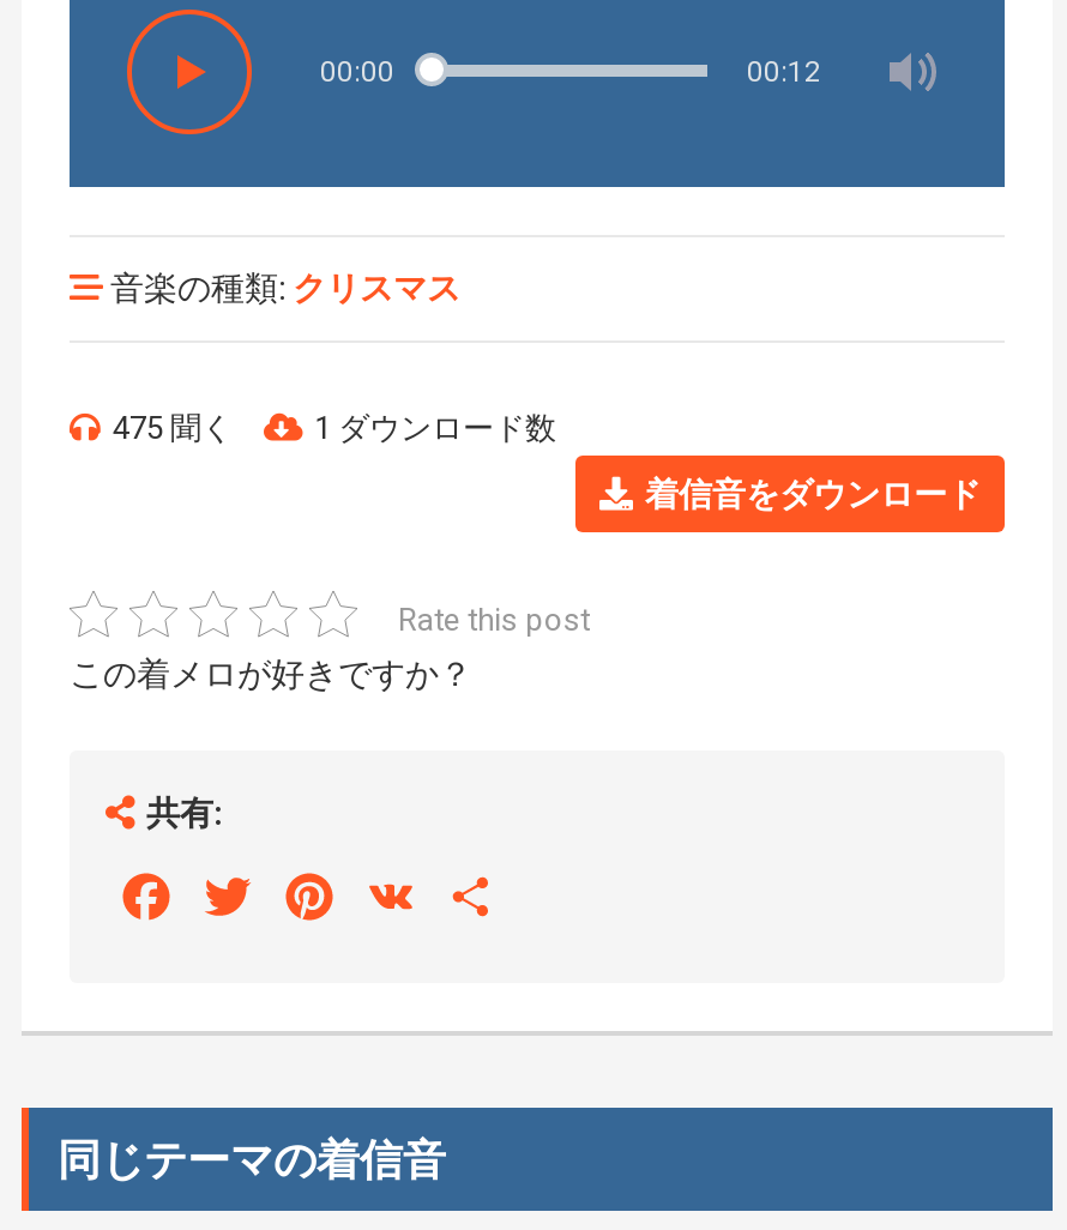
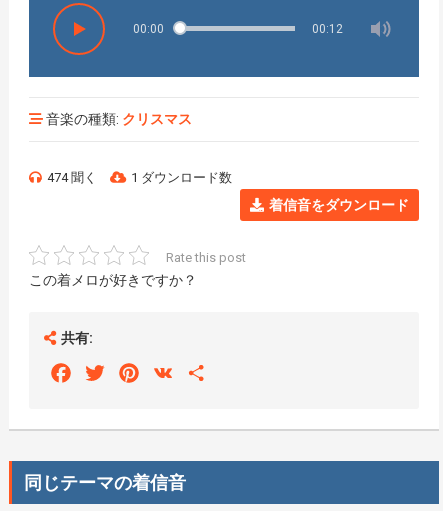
- 475 聞く
+ 474 聞く
